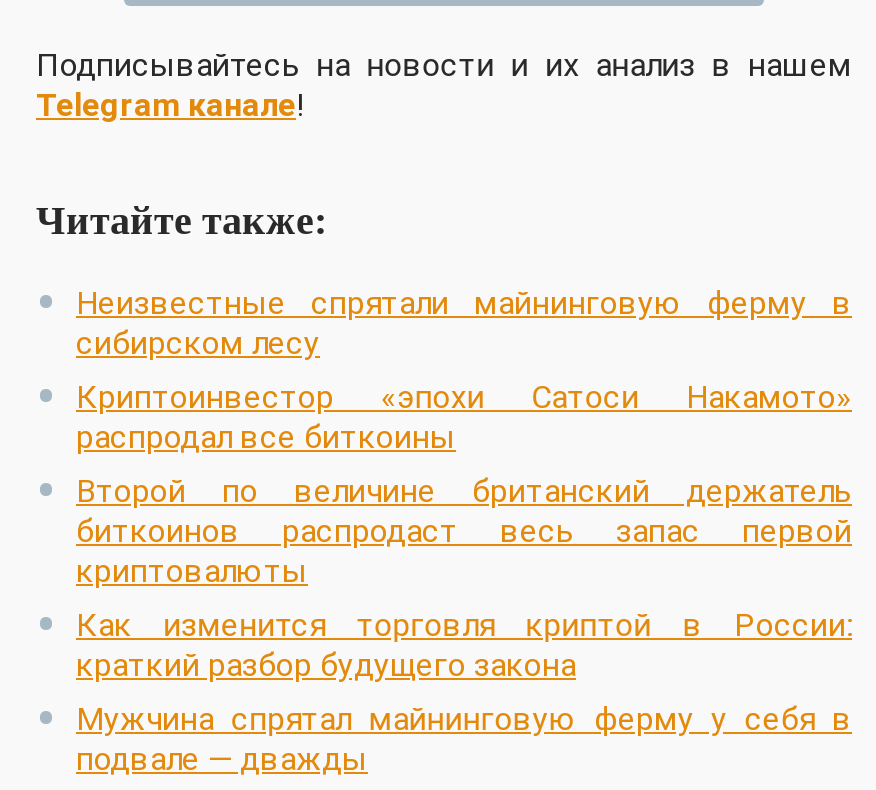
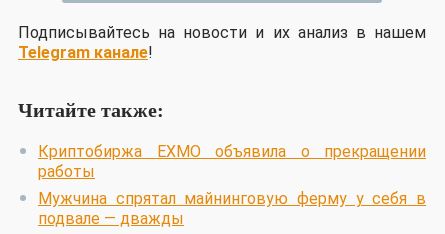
- Неизвестные спрятали майнинговую ферму в
- сибирском лесу
- Криптоинвестор «эпохи Сатоси Накамото»
- распродал все биткоины
- Второй по величине британский держатель
- биткоинов распродаст весь запас первой
- криптовалюты
- Как изменится торговля криптой в России:
- краткий разбор будущего закона
+ Криптобиржа EXMO объявила о прекращении
+ работы
